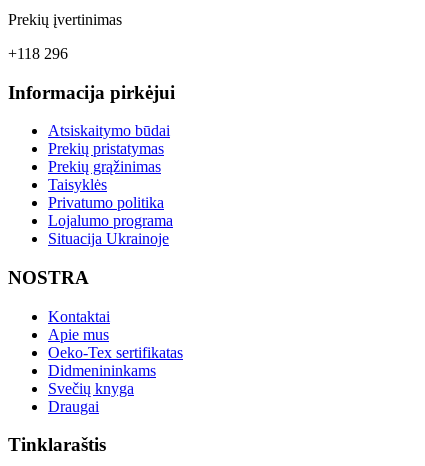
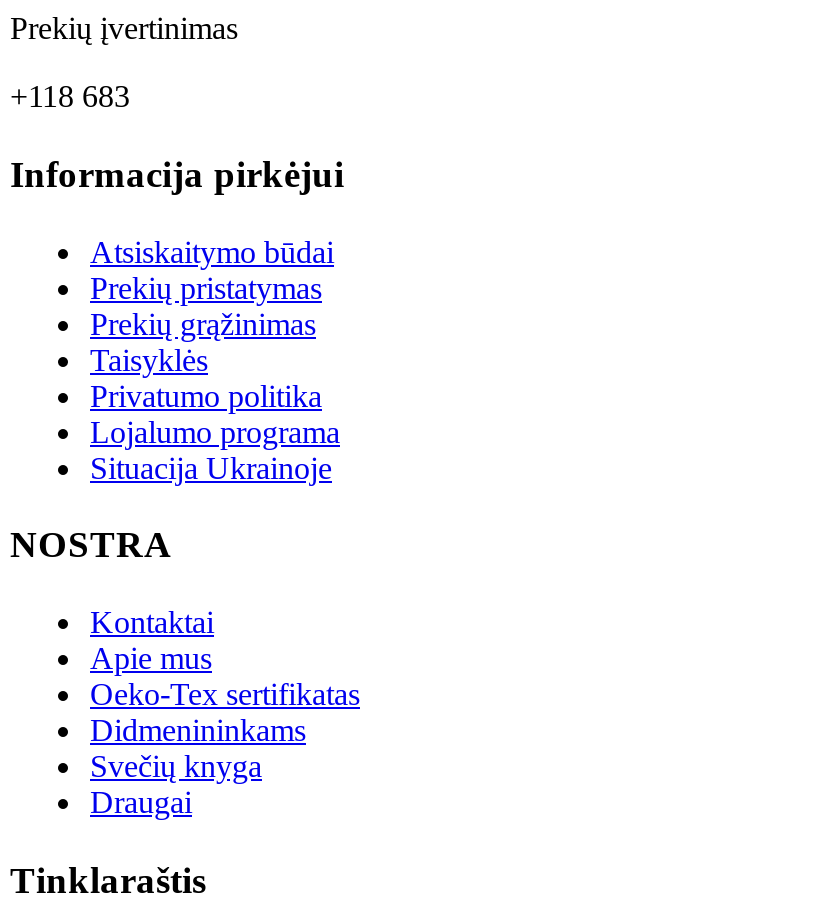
- +118 296
+ +118 683
